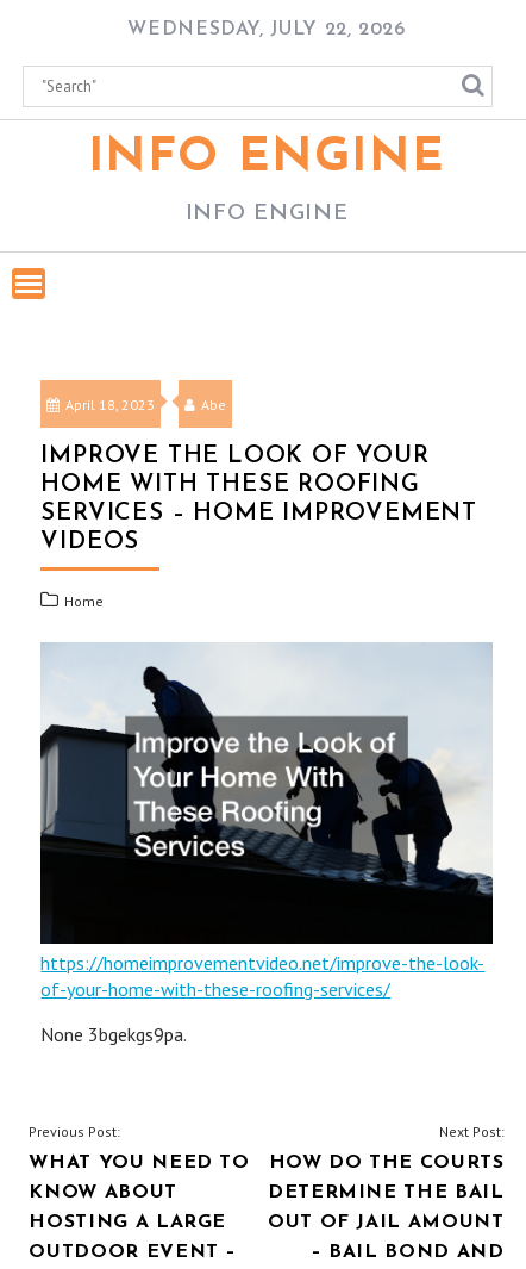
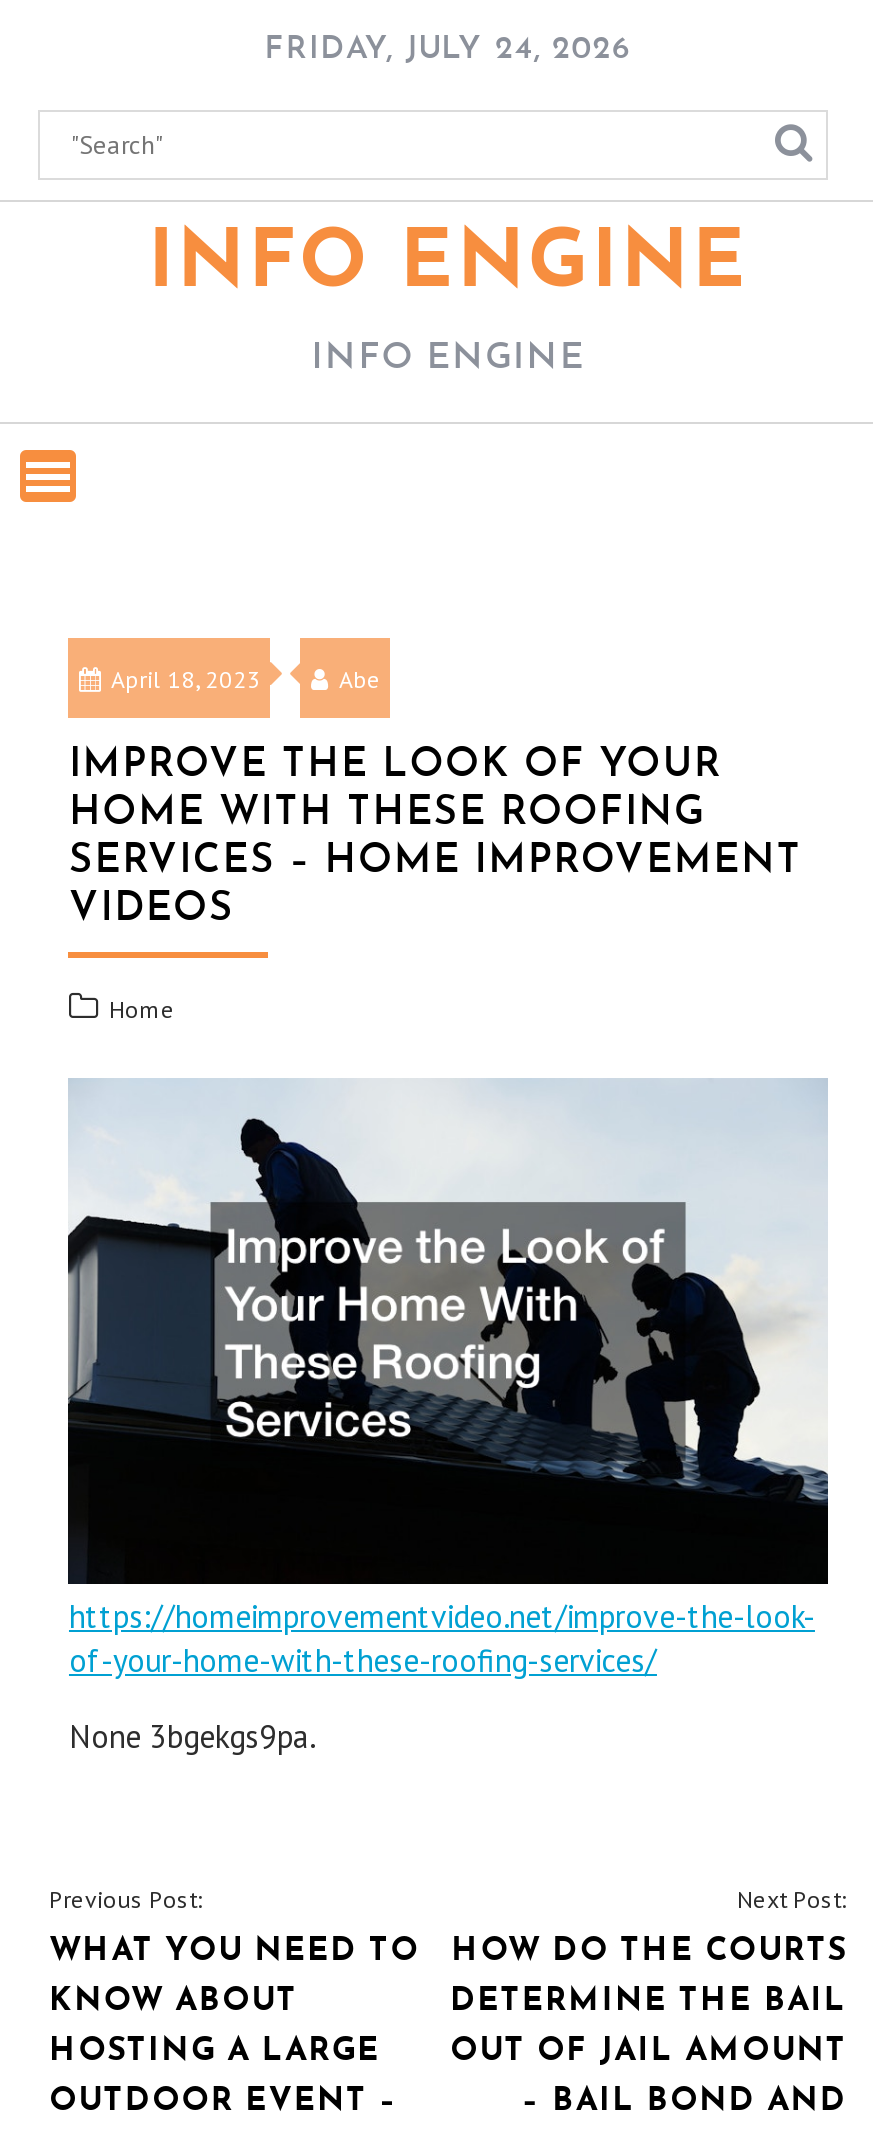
- WEDNESDAY, JULY 22, 2026
+ FRIDAY, JULY 24, 2026
